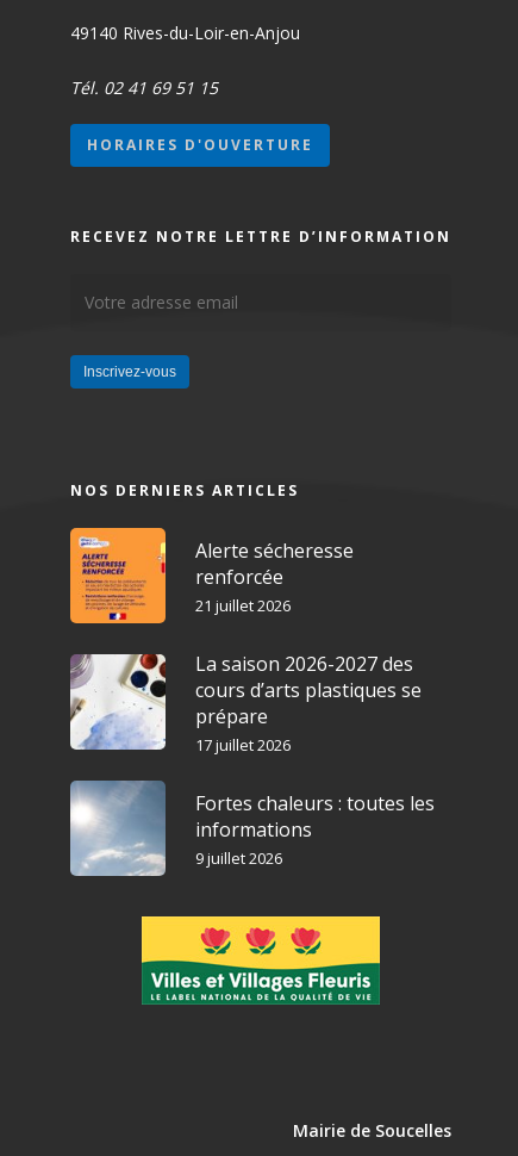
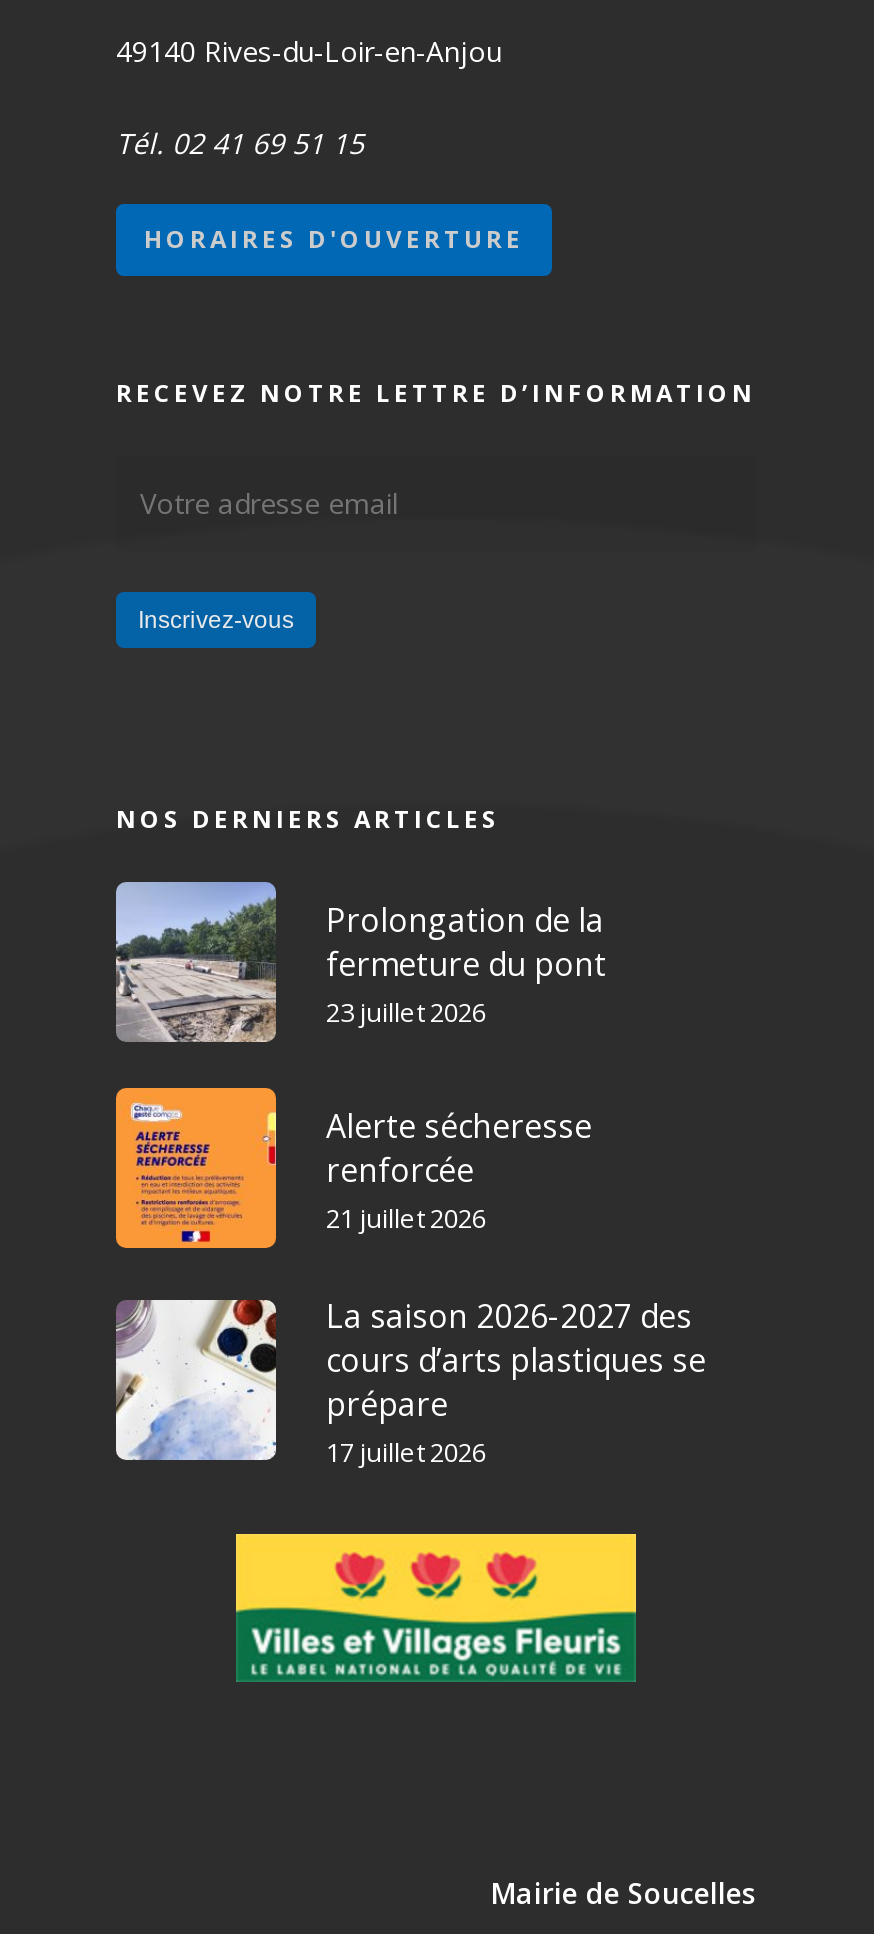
+ [image]
+ Prolongation de la
+ fermeture du pont
+ 23 juillet 2026

moved down: [image] | Alerte sécheresse | renforcée | 21 juillet 2026 | La saison 2026-2027 des | cours d’arts plastiques se | prépare | 17 juillet 2026

- [image]
- Fortes chaleurs : toutes les
- informations
- 9 juillet 2026
